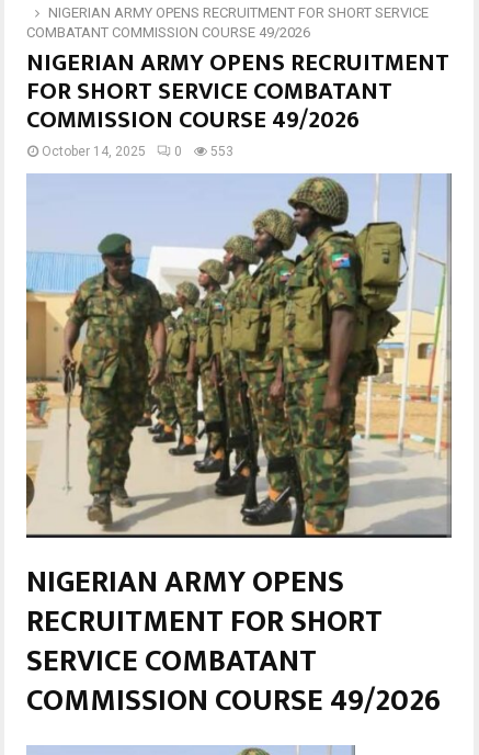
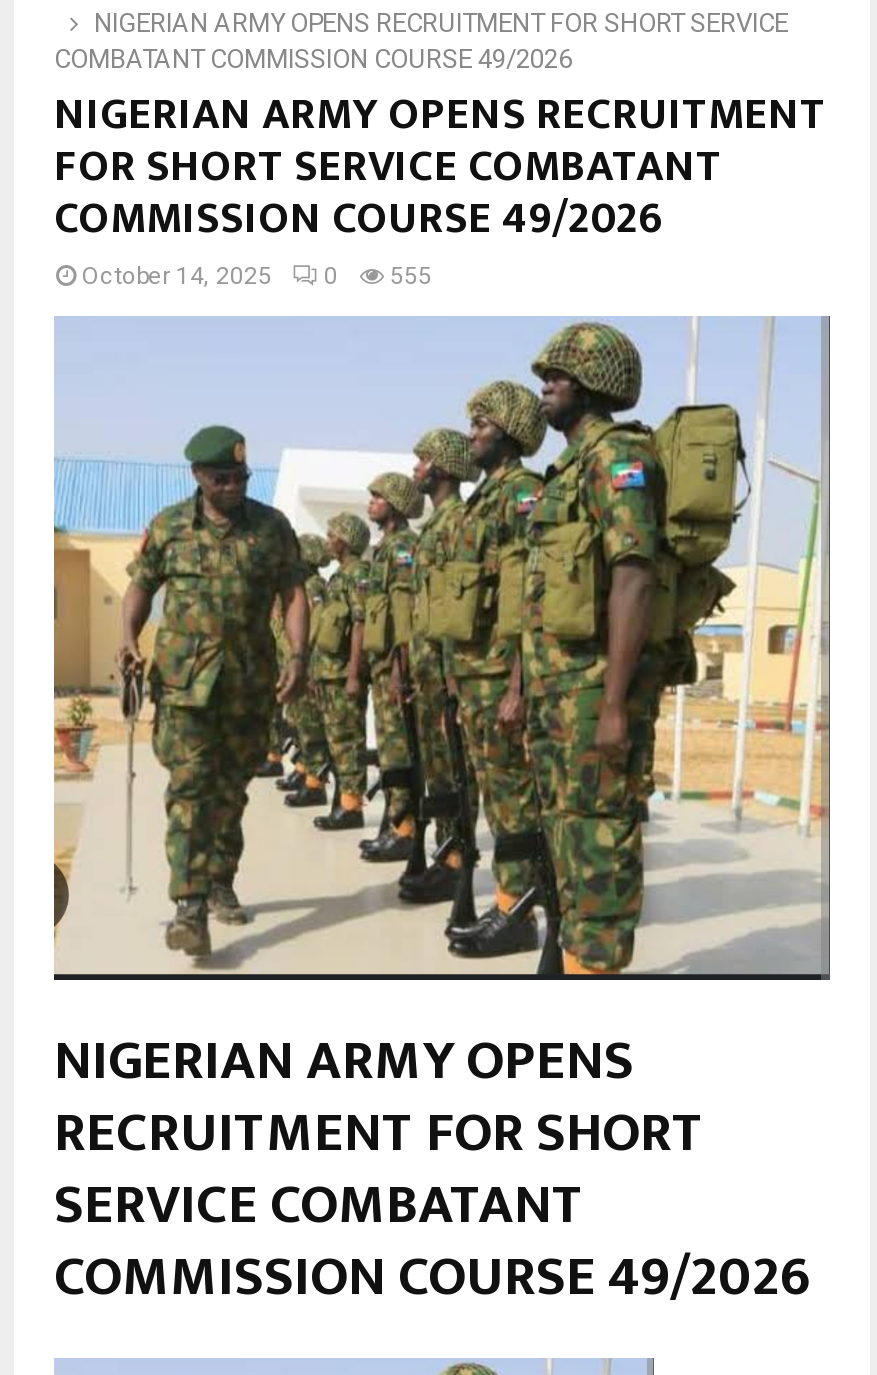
- October 14, 2025 0 553
+ October 14, 2025 0 555
